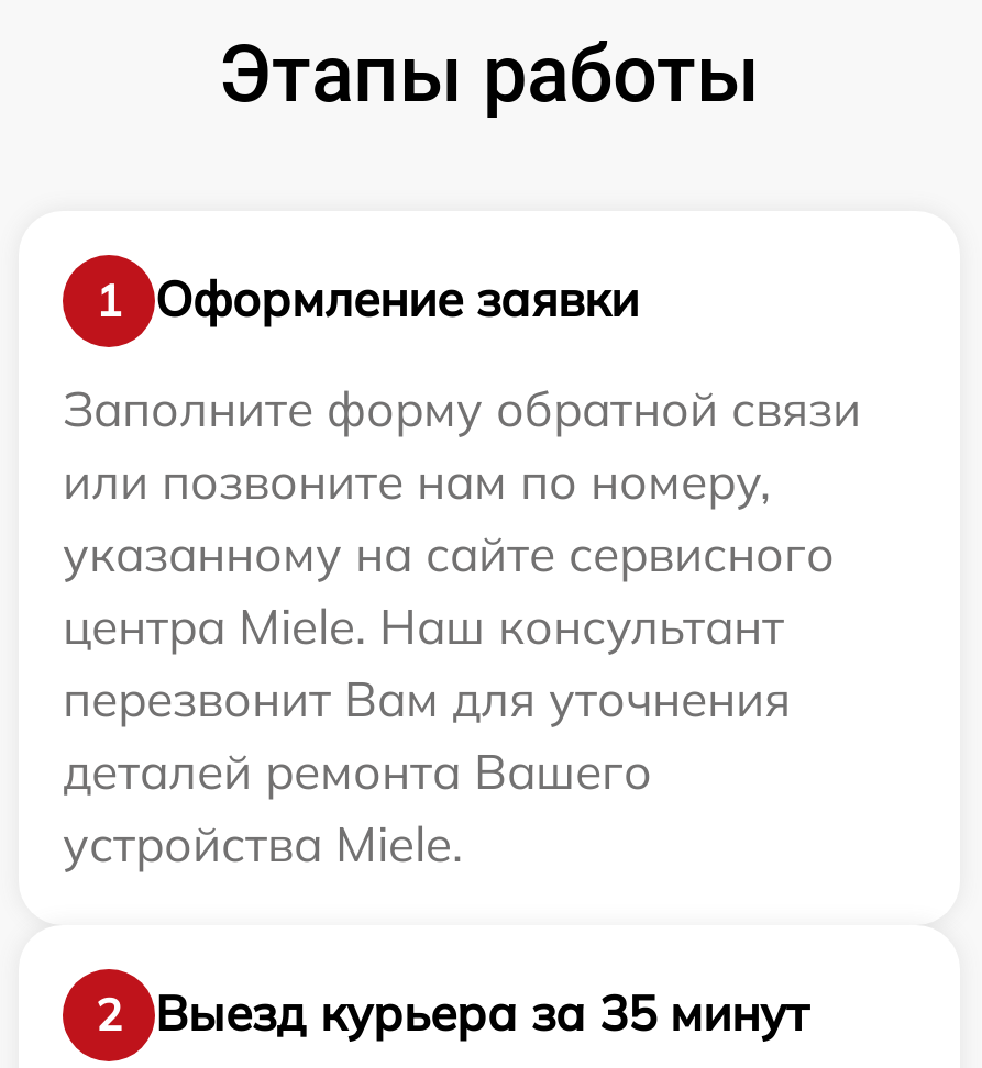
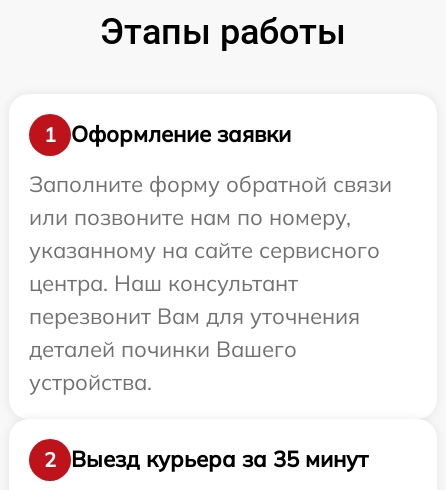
- центра Miele. Наш консультант
+ центра. Наш консультант

- деталей ремонта Вашего
- устройства Miele.
+ деталей починки Вашего
+ устройства.
